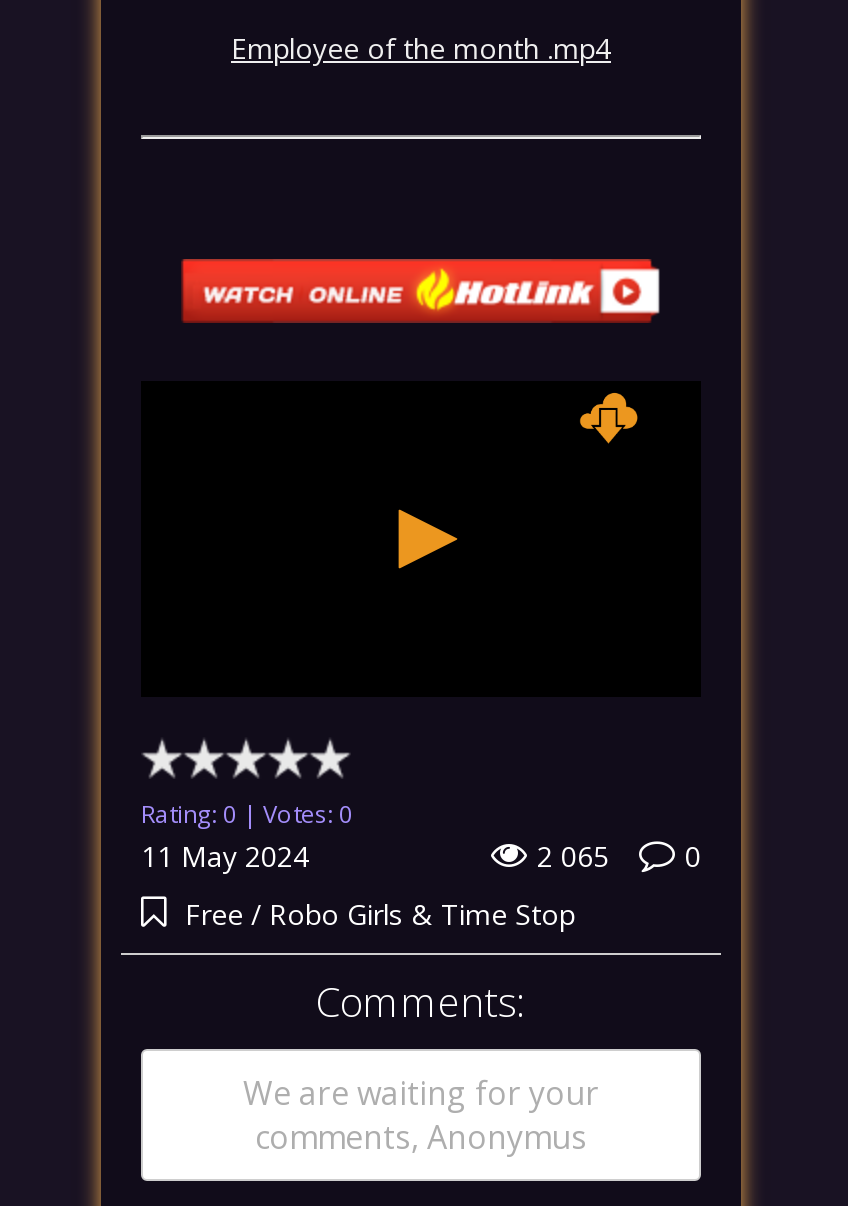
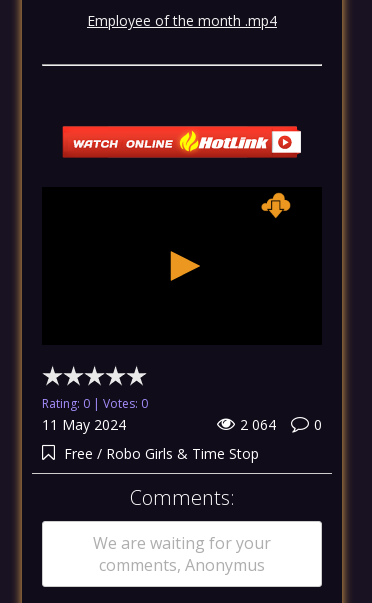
- 2 065 0
+ 2 064 0
